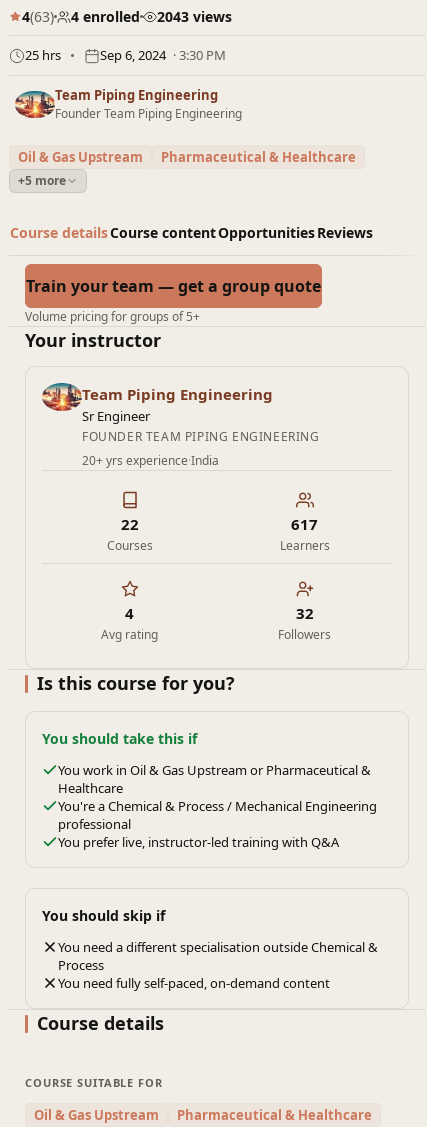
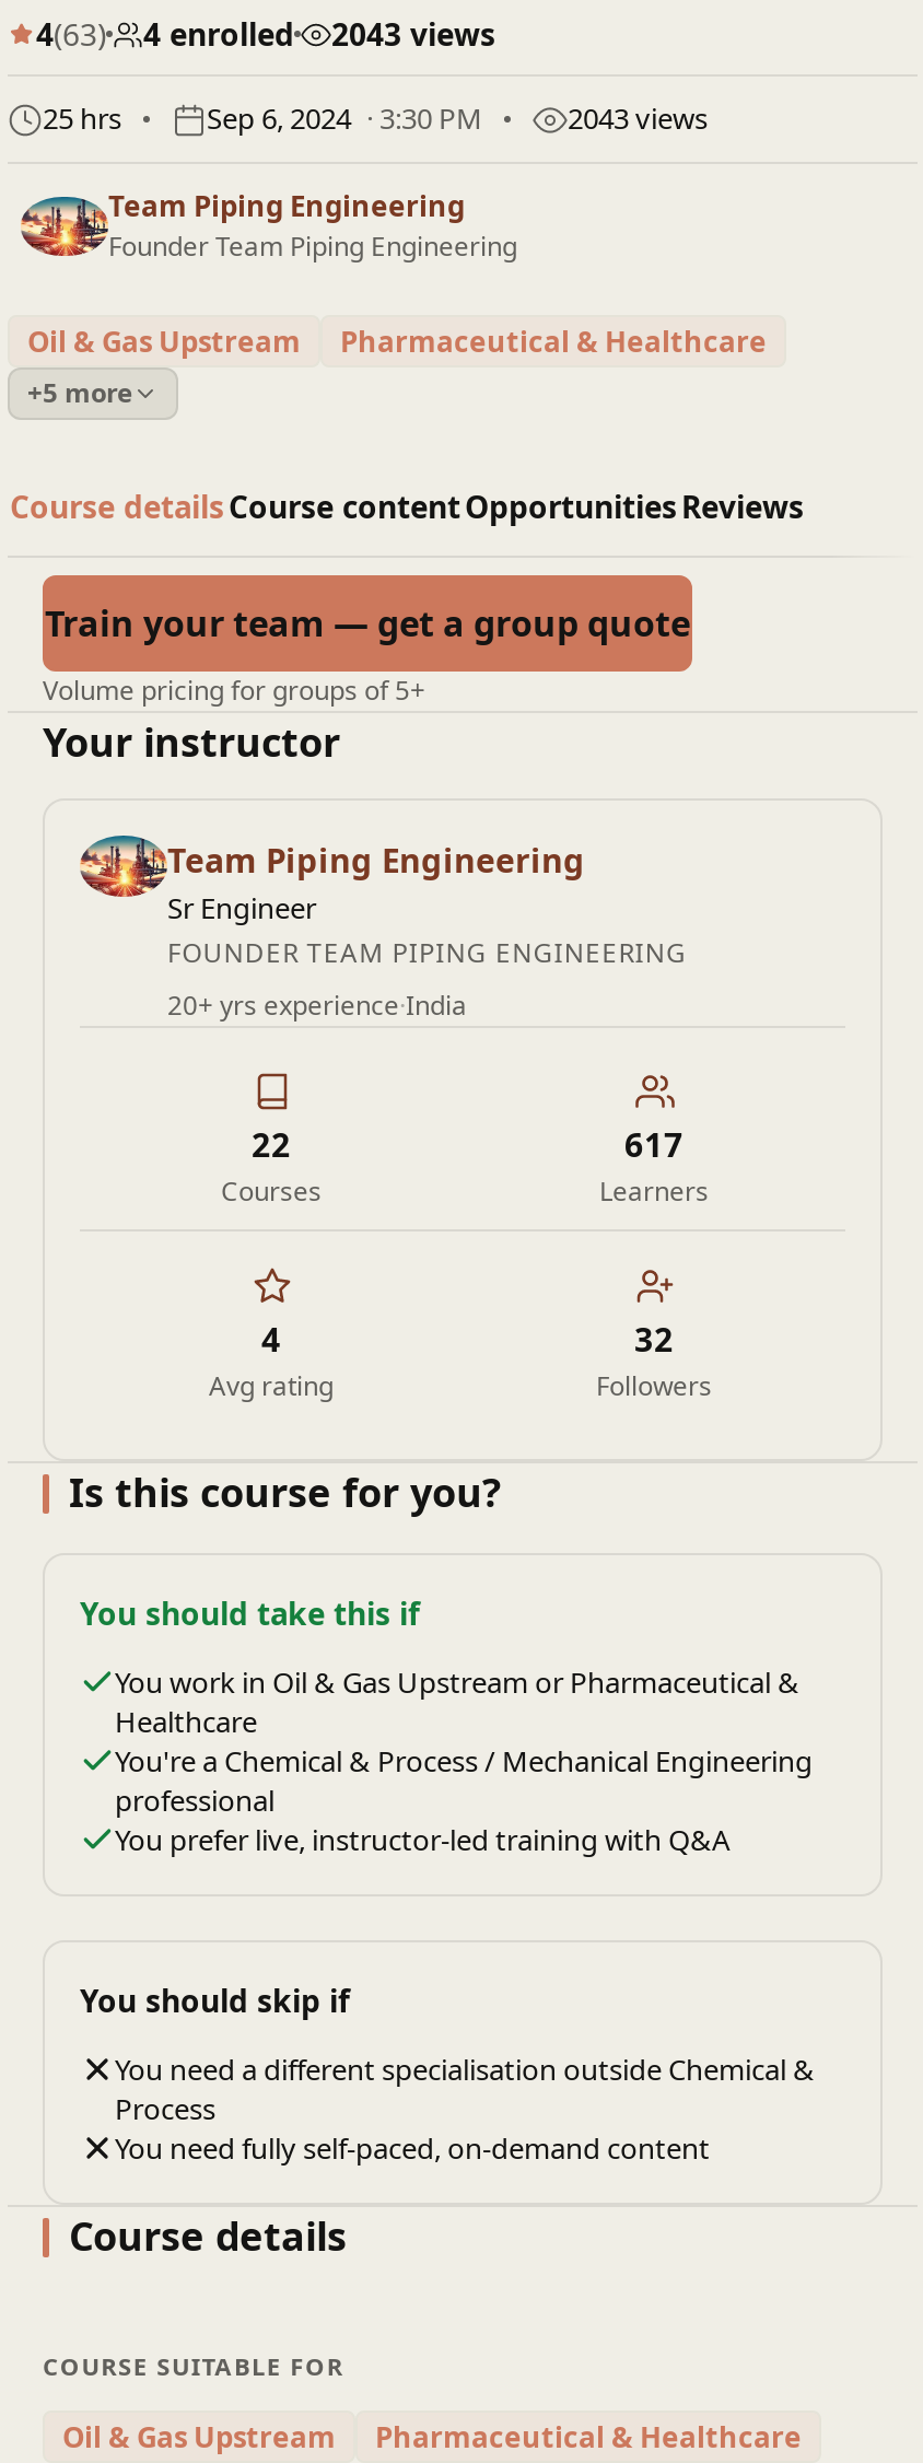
+ 2043 views
